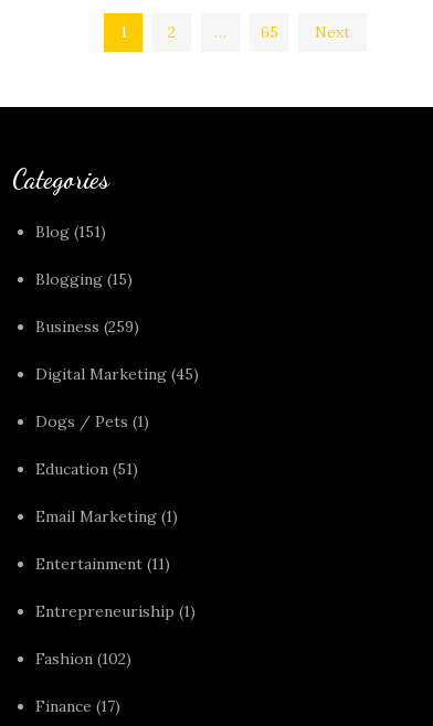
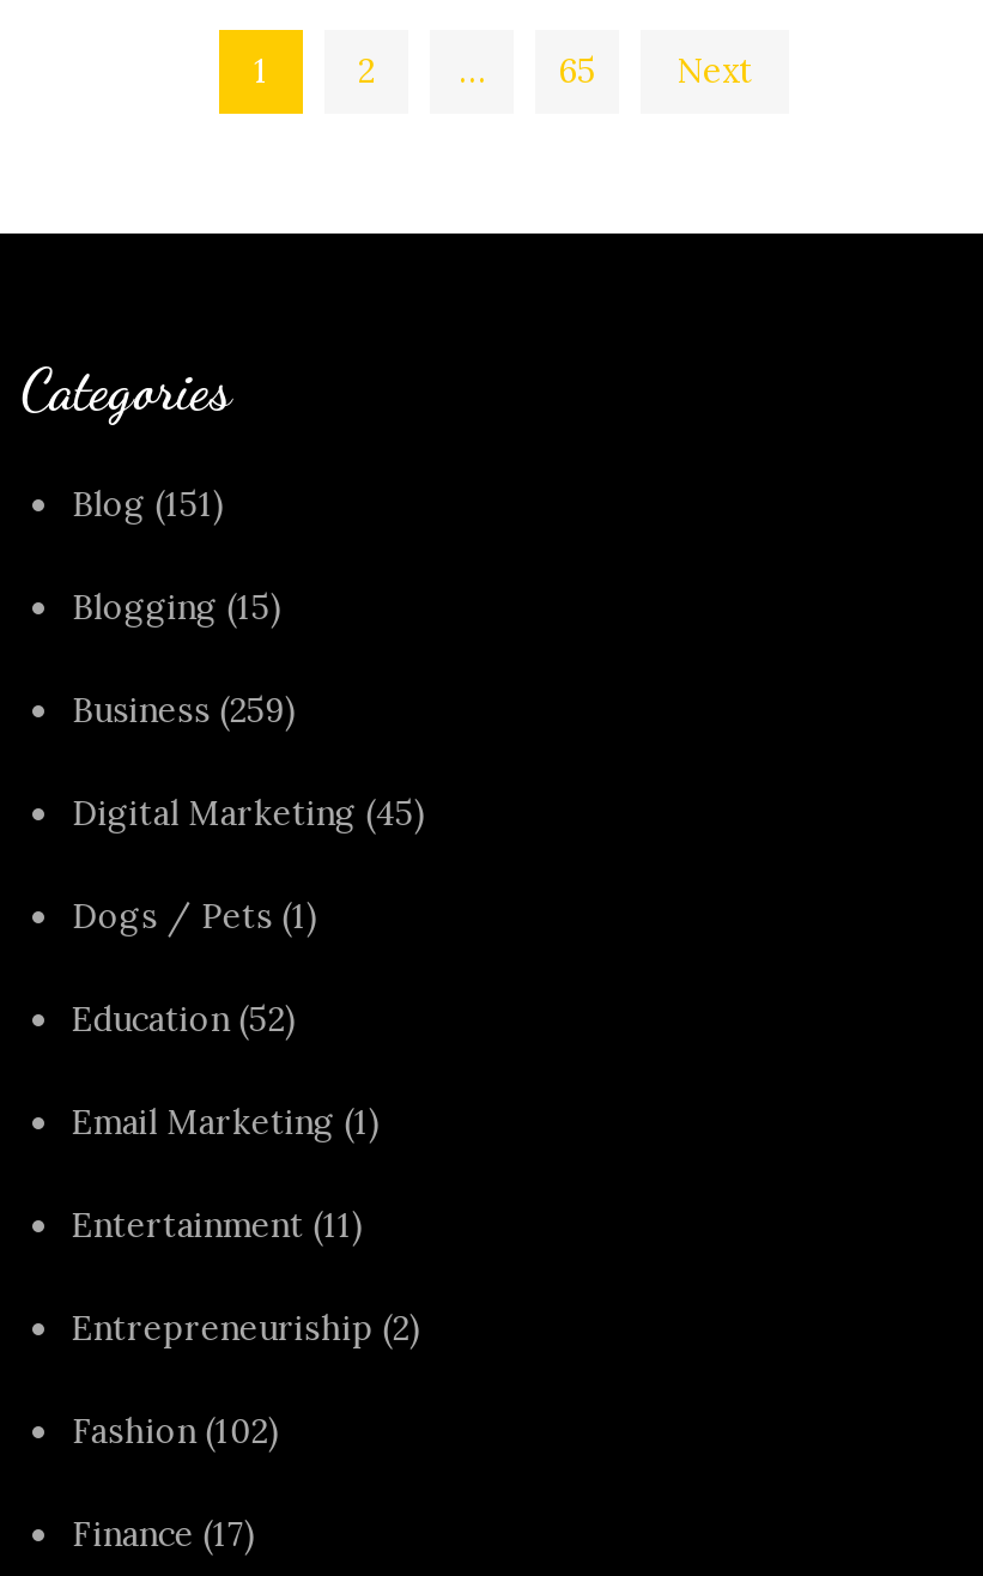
- Education (51)
+ Education (52)

- Entrepreneuriship (1)
+ Entrepreneuriship (2)
